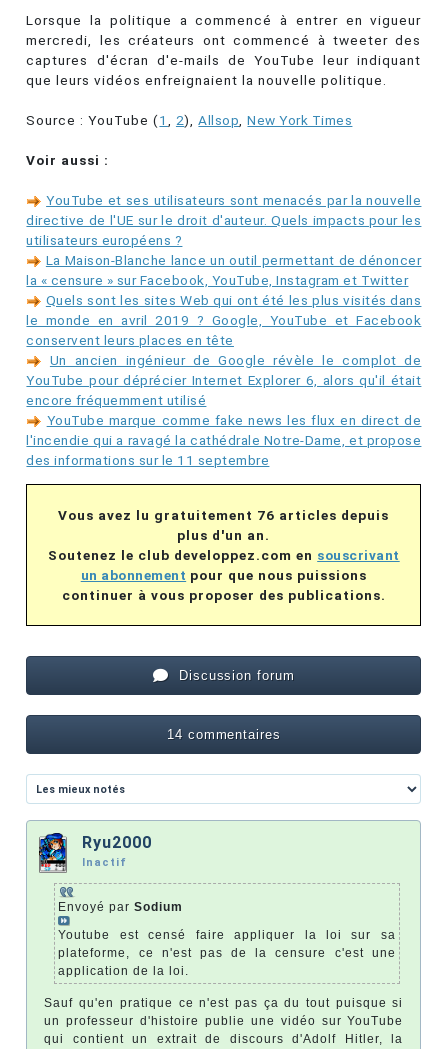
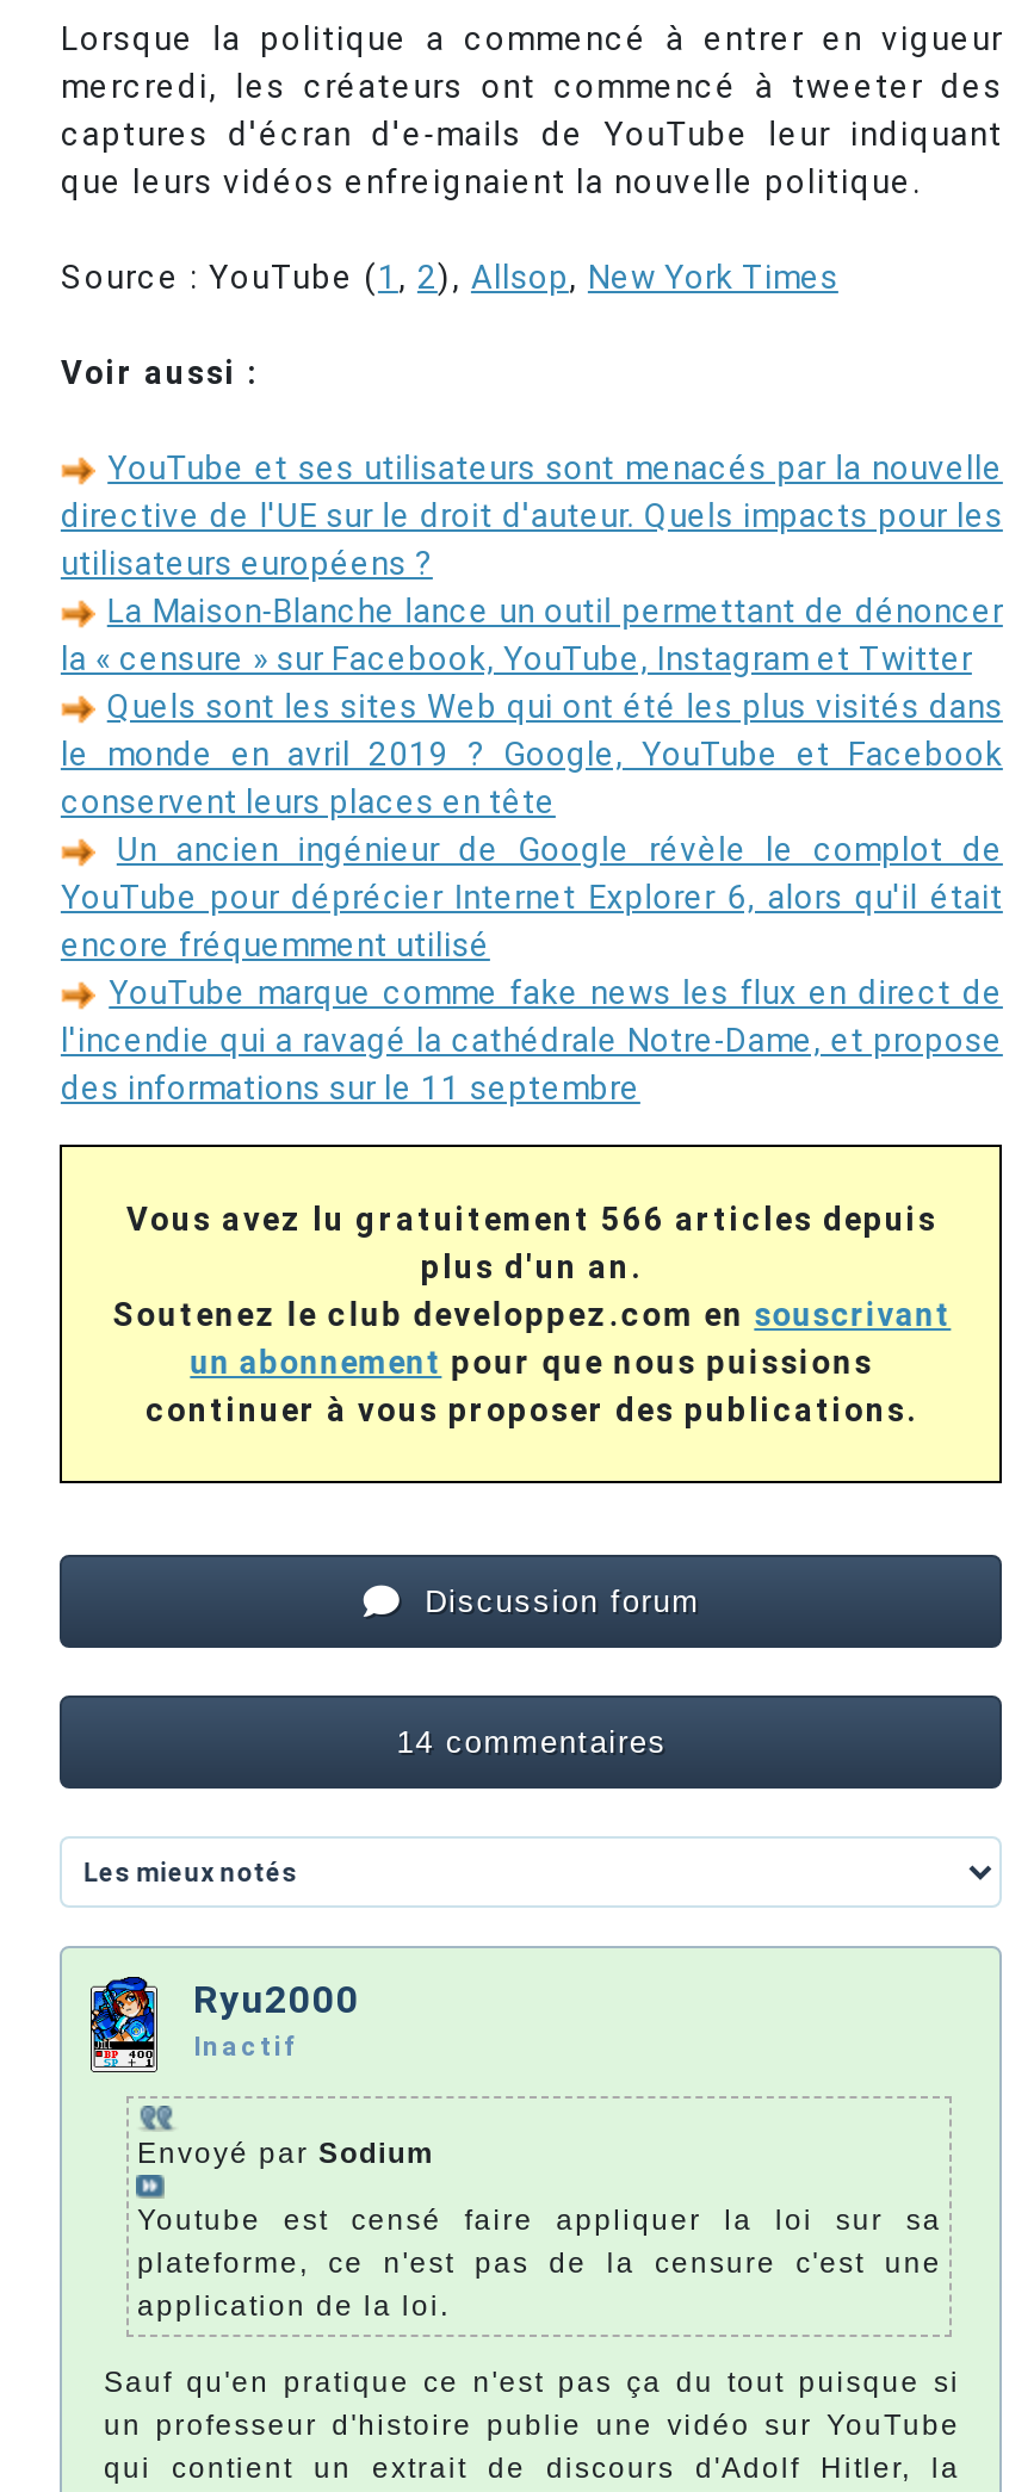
- Vous avez lu gratuitement 76 articles depuis
+ Vous avez lu gratuitement 566 articles depuis
